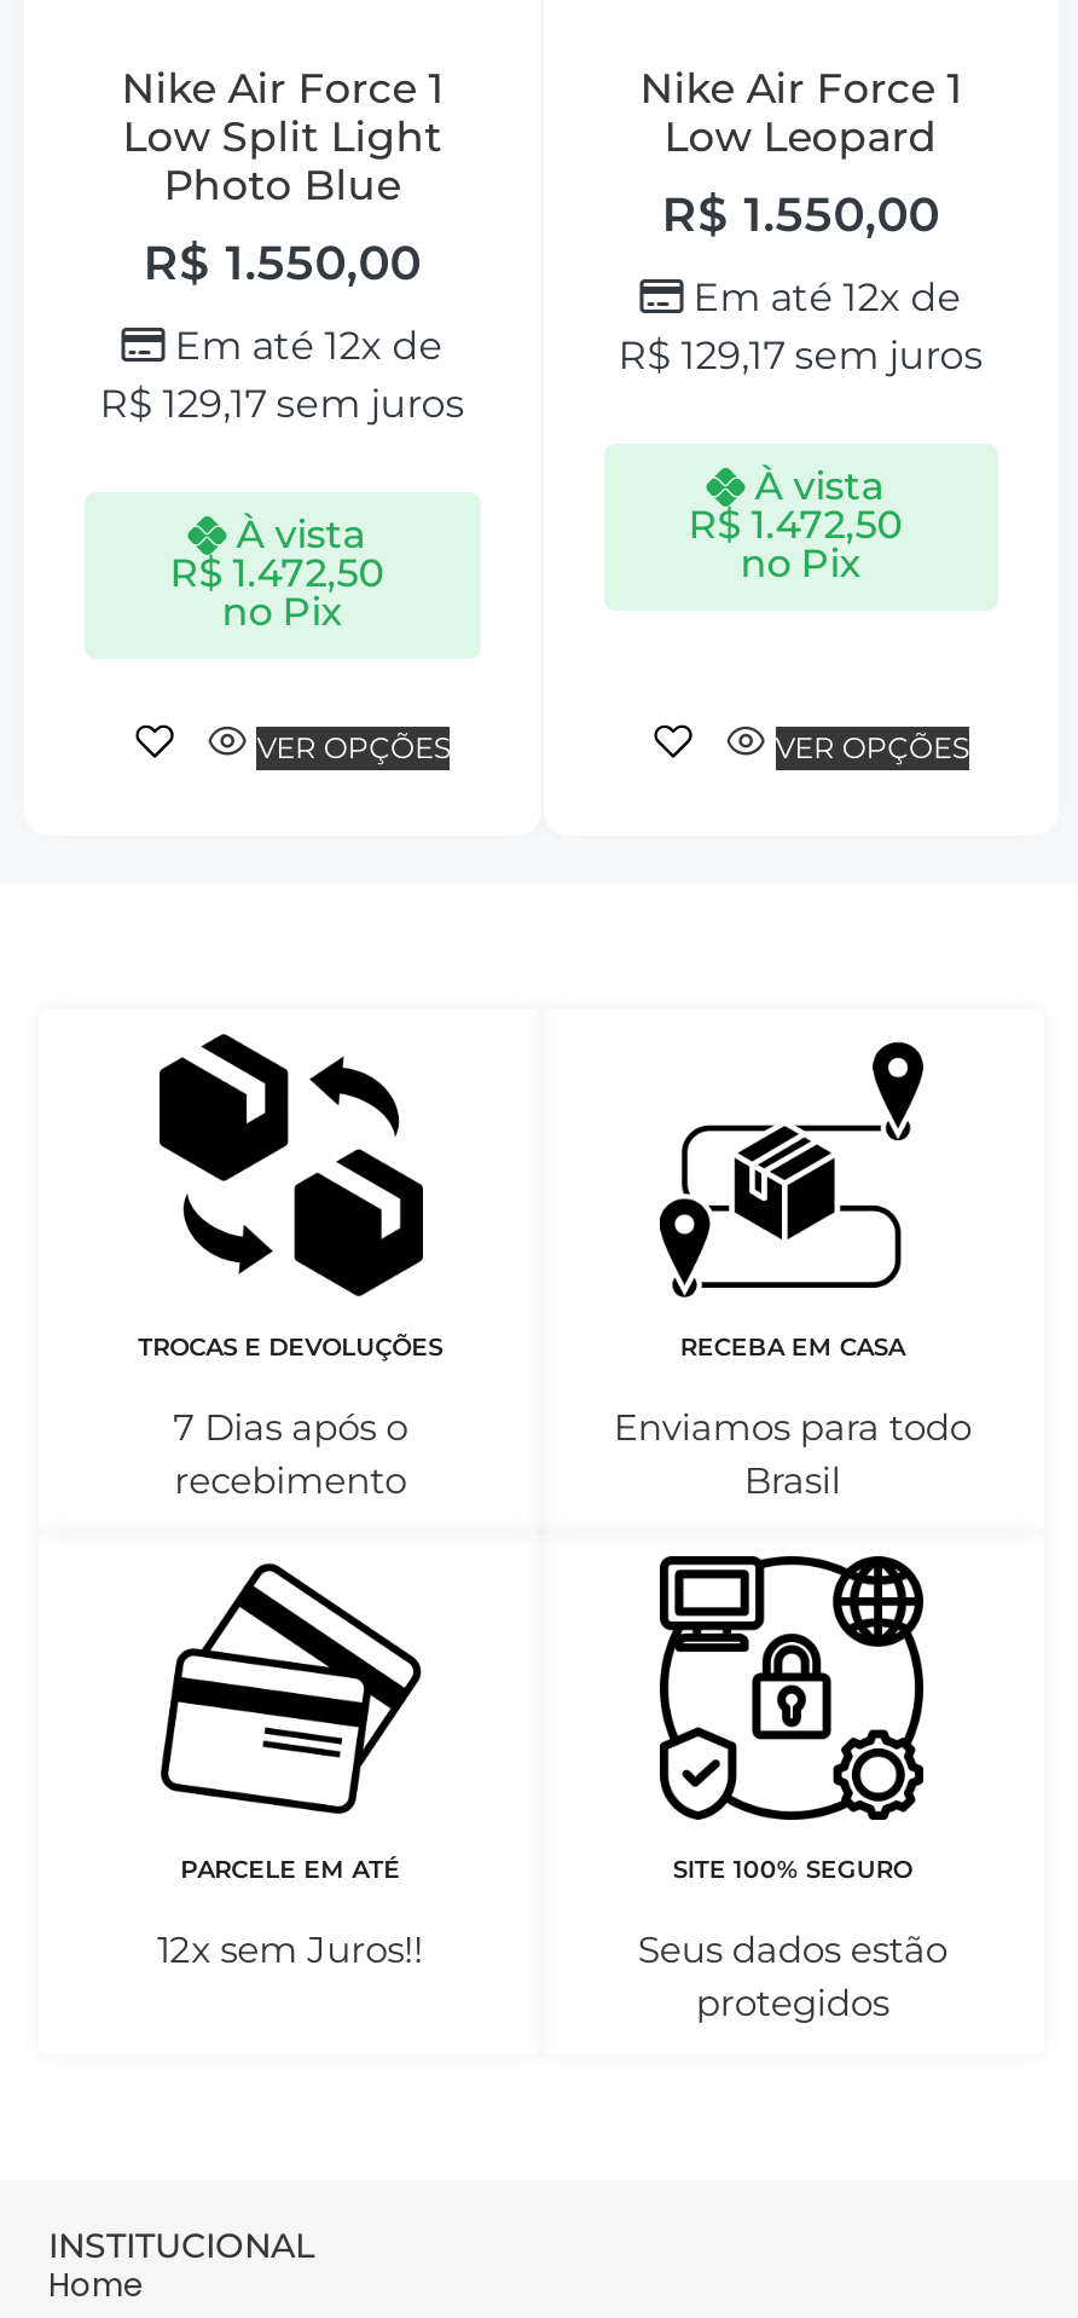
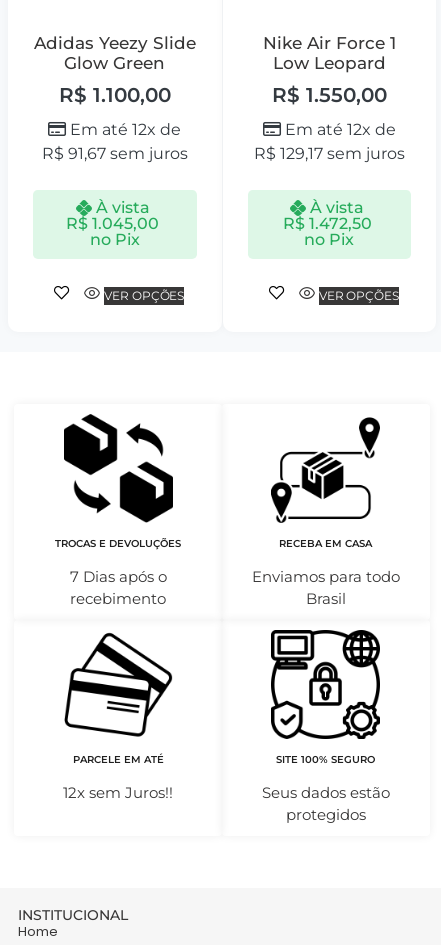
- Nike Air Force 1
- Low Split Light
- Photo Blue
- R$1.550,00
+ Adidas Yeezy Slide
+ Glow Green
+ R$1.100,00

- R$129,17 sem juros
+ R$91,67 sem juros

- R$1.472,50
+ R$1.045,00
